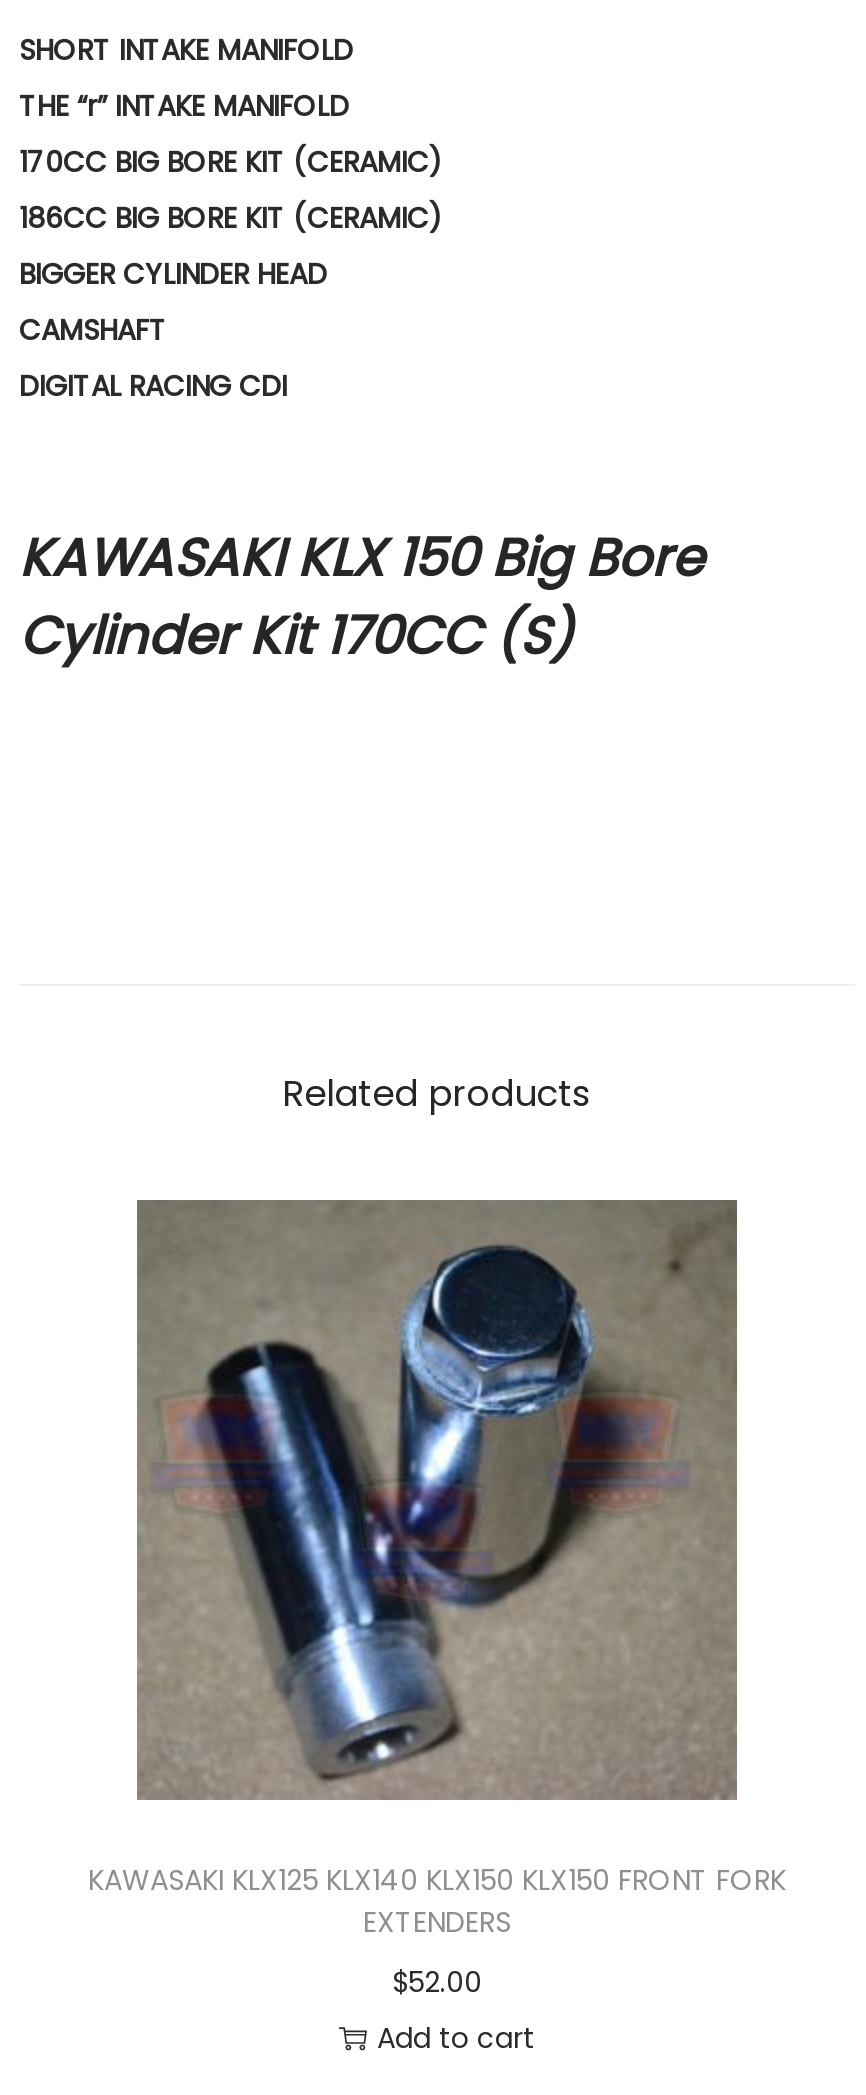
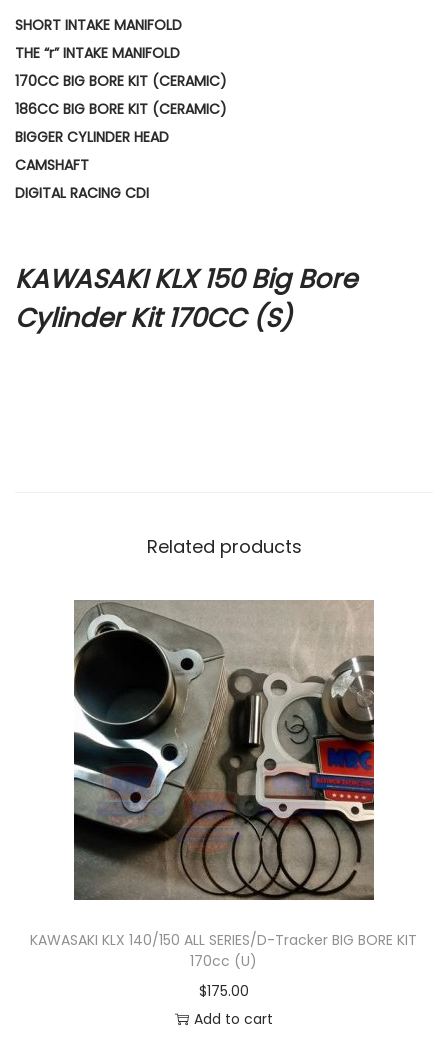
- [image]
- KAWASAKI KLX125 KLX140 KLX150 KLX150 FRONT FORK
- EXTENDERS
+ [image]
+ KAWASAKI KLX 140/150 ALL SERIES/D-Tracker BIG BORE KIT
+ 170cc (U)

- $52.00
+ $175.00
